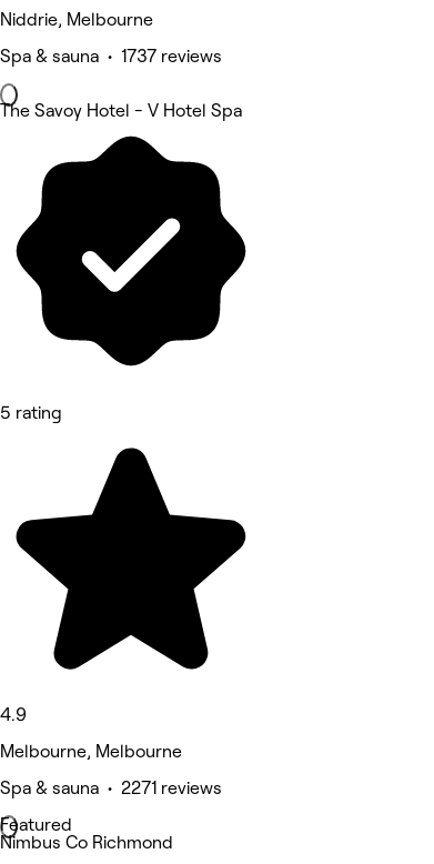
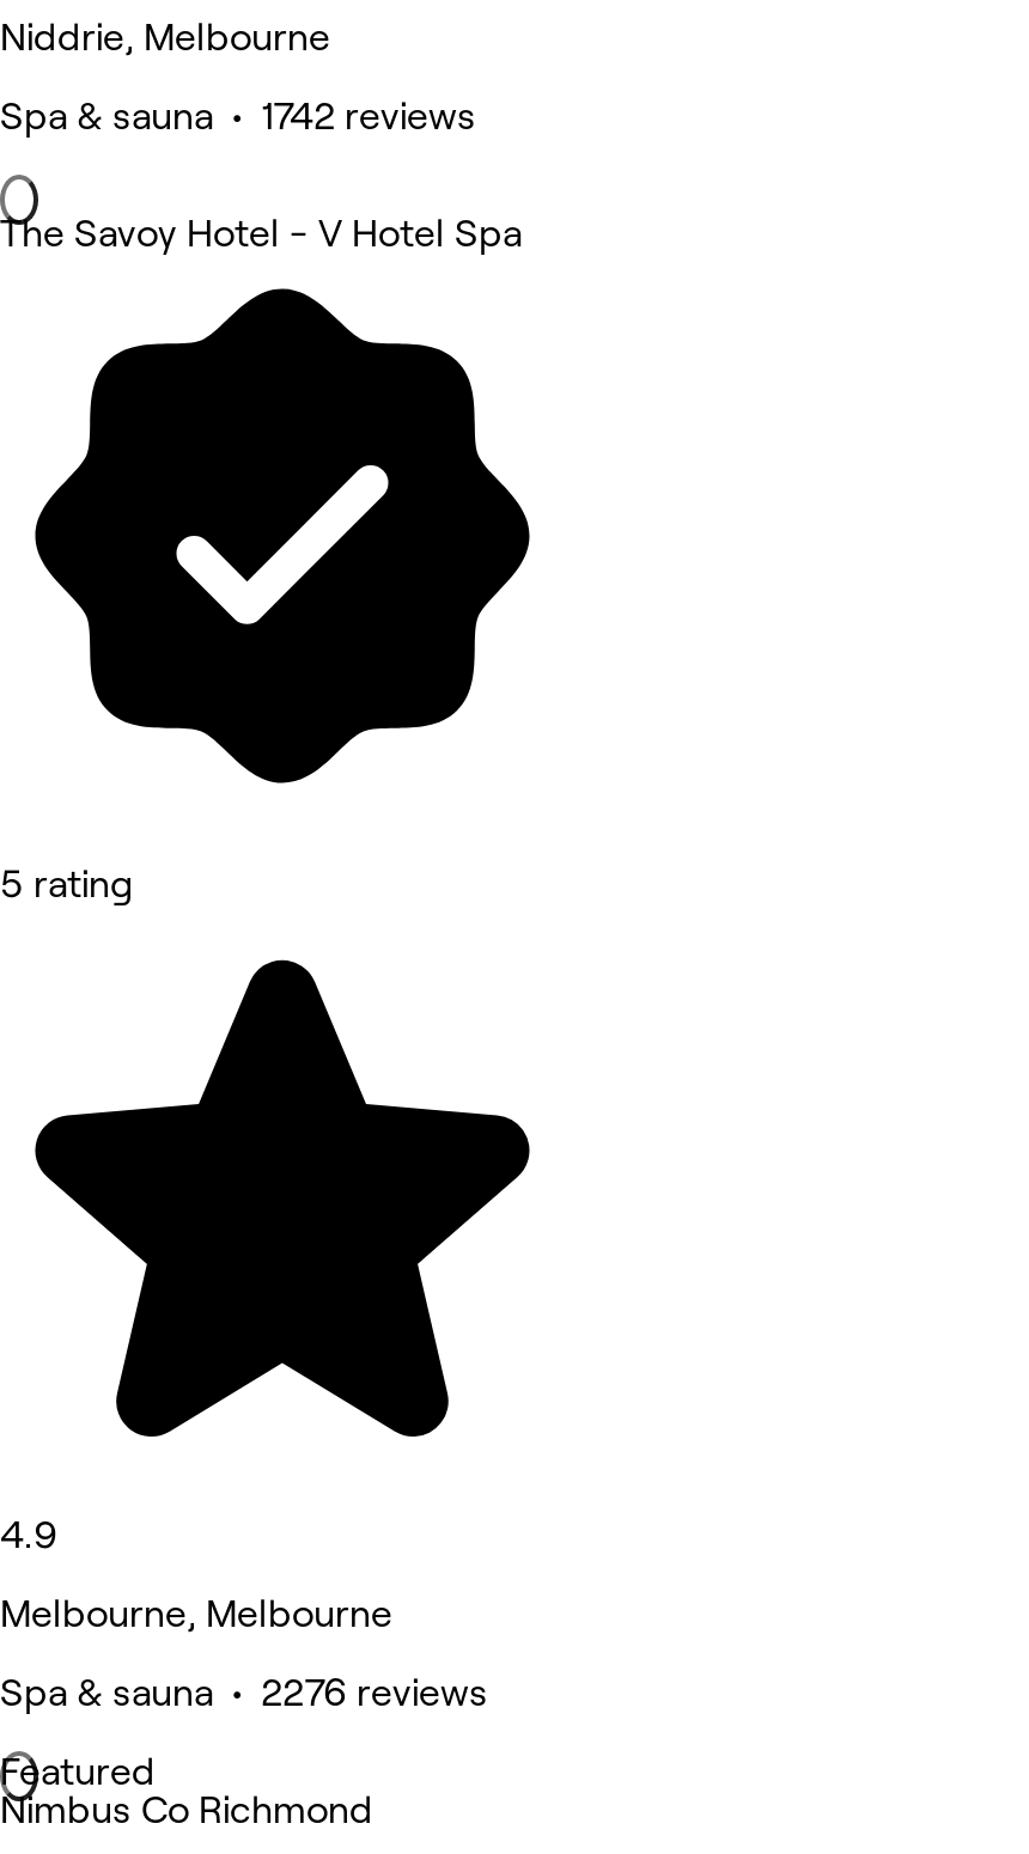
- Spa & sauna • 1737 reviews
+ Spa & sauna • 1742 reviews

- Spa & sauna • 2271 reviews
+ Spa & sauna • 2276 reviews
